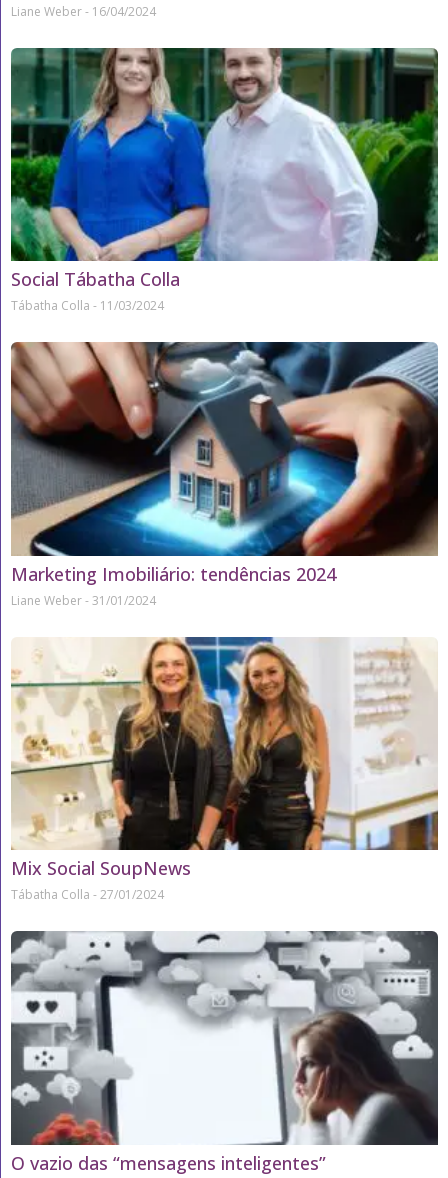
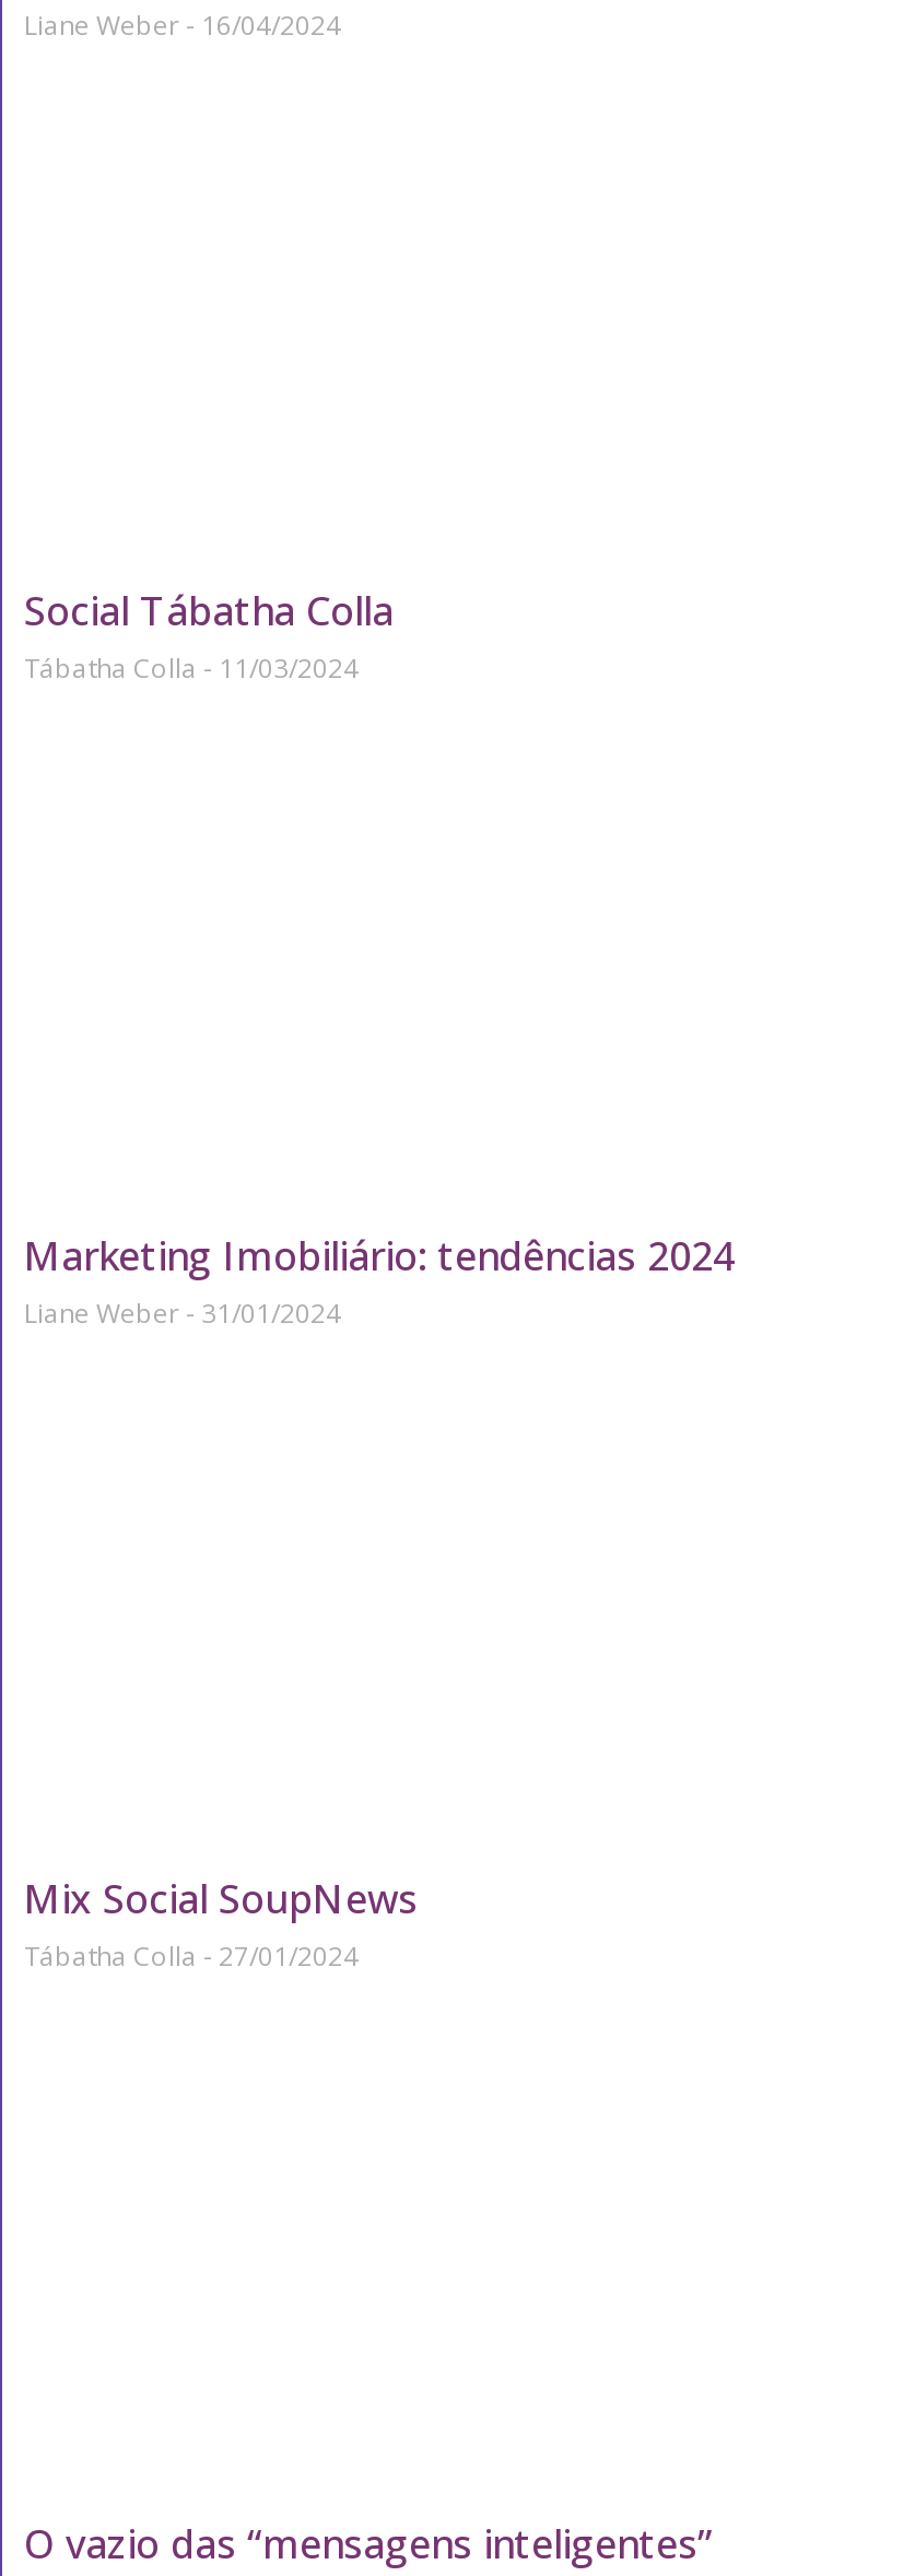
- [image]

- [image]

- [image]

- [image]
